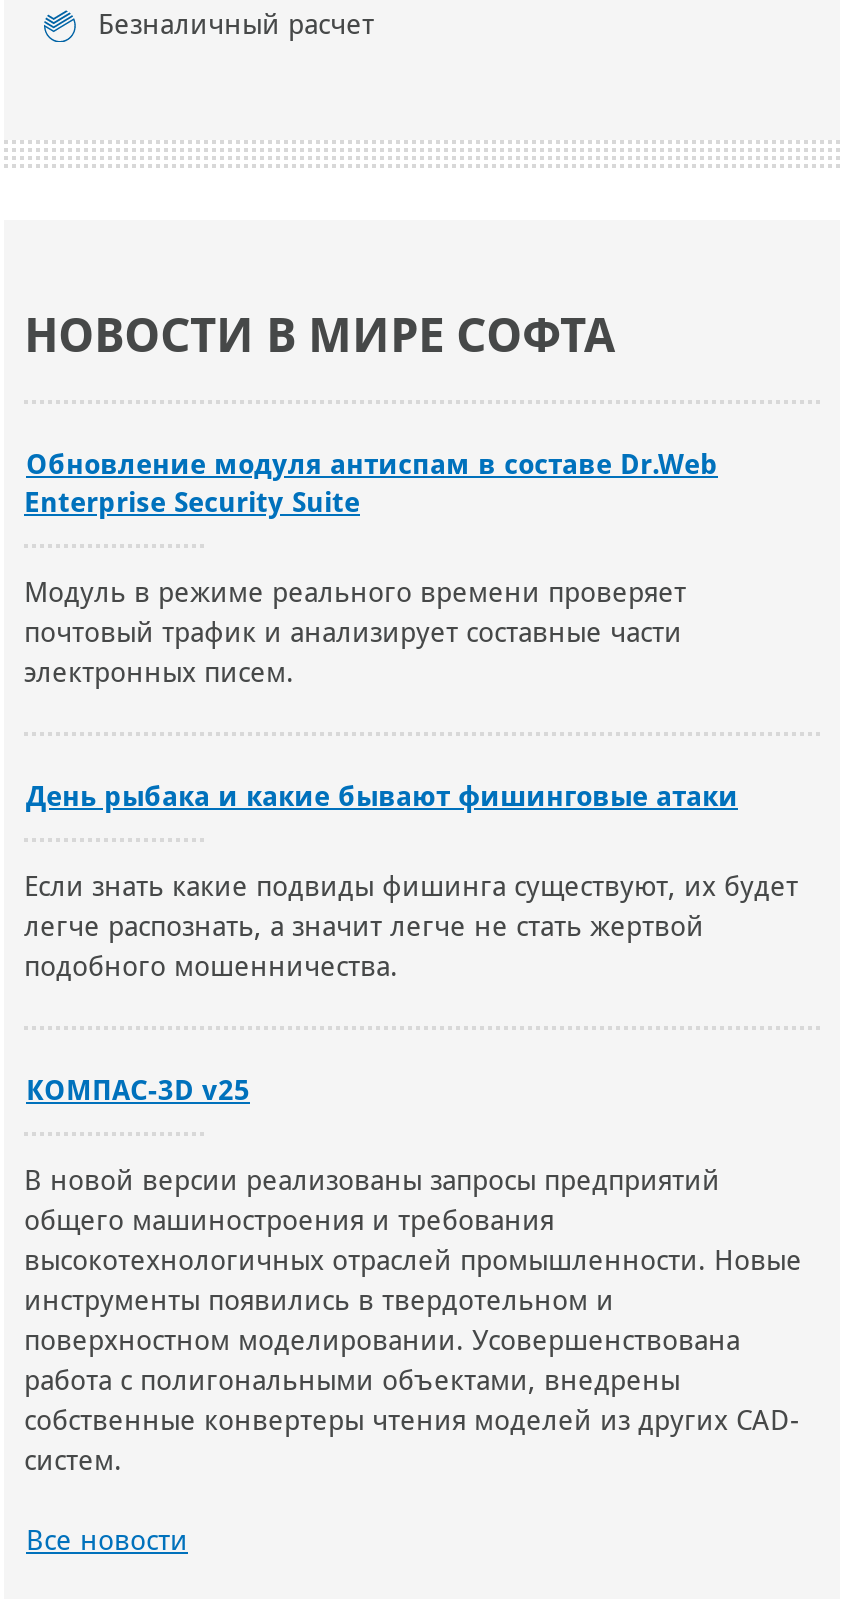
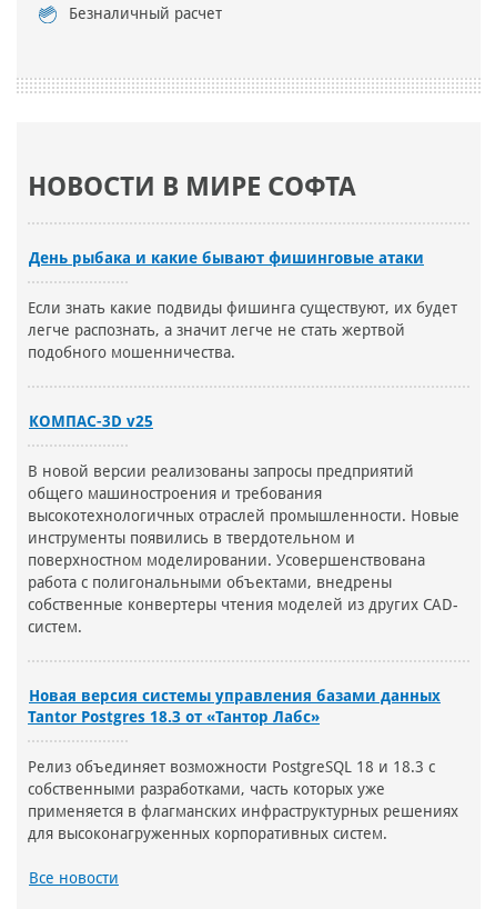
- Обновление модуля антиспам в составе Dr.Web
- Enterprise Security Suite
- Модуль в режиме реального времени проверяет
- почтовый трафик и анализирует составные части
- электронных писем.

moved up: День рыбака и какие бывают фишинговые атаки | Если знать какие подвиды фишинга существуют, их будет | легче распознать, а значит легче не стать жертвой | ... | собственные конвертеры чтения моделей из других CAD- | систем.

+ Новая версия системы управления базами данных
+ Tantor Postgres 18.3 от «Тантор Лабс»
+ Релиз объединяет возможности PostgreSQL 18 и 18.3 c
+ собственными разработками, часть которых уже
+ применяется в флагманских инфраструктурных решениях
+ для высоконагруженных корпоративных систем.
